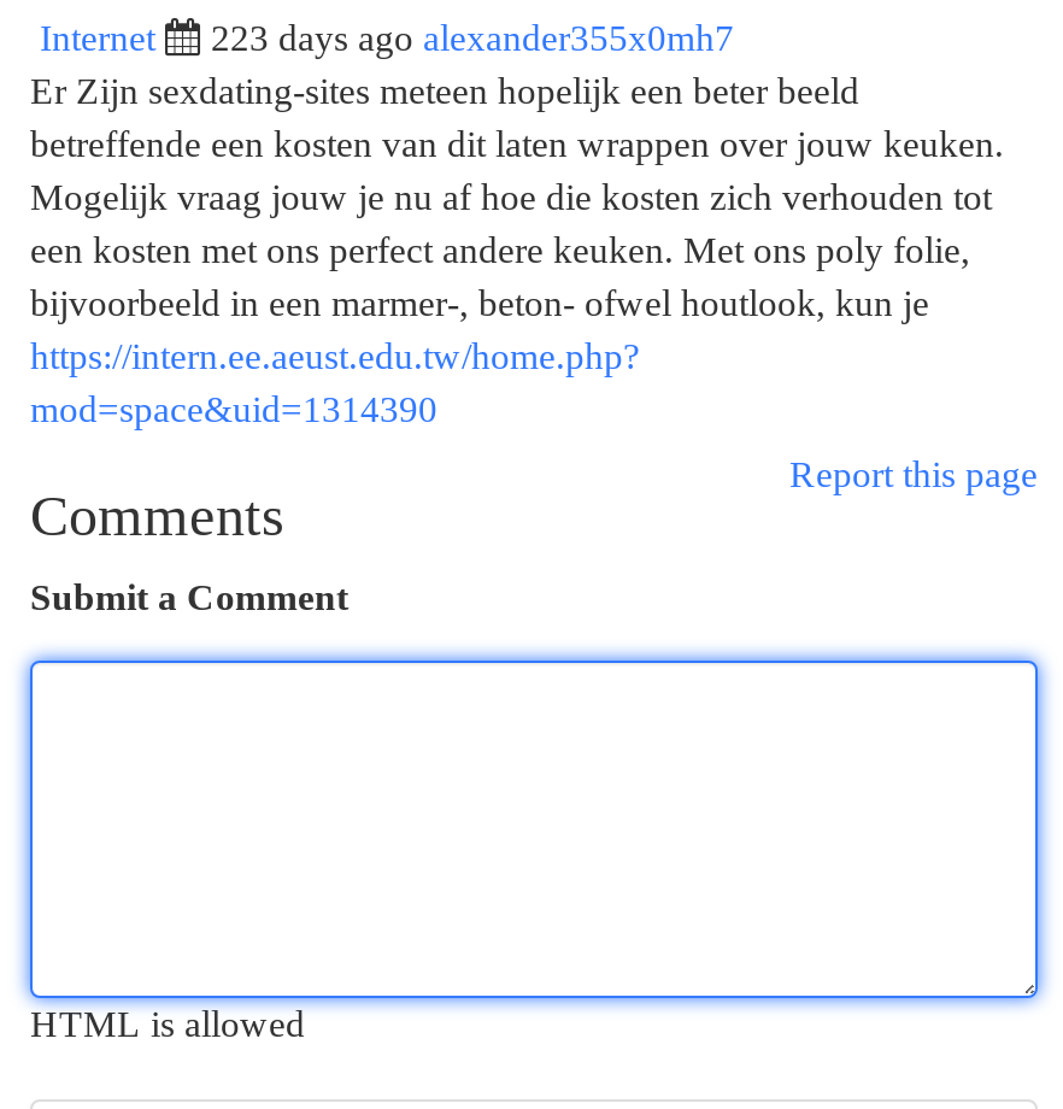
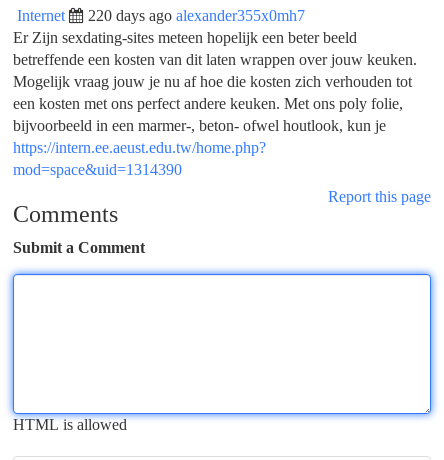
- 223 days ago alexander355x0mh7
+ 220 days ago alexander355x0mh7
